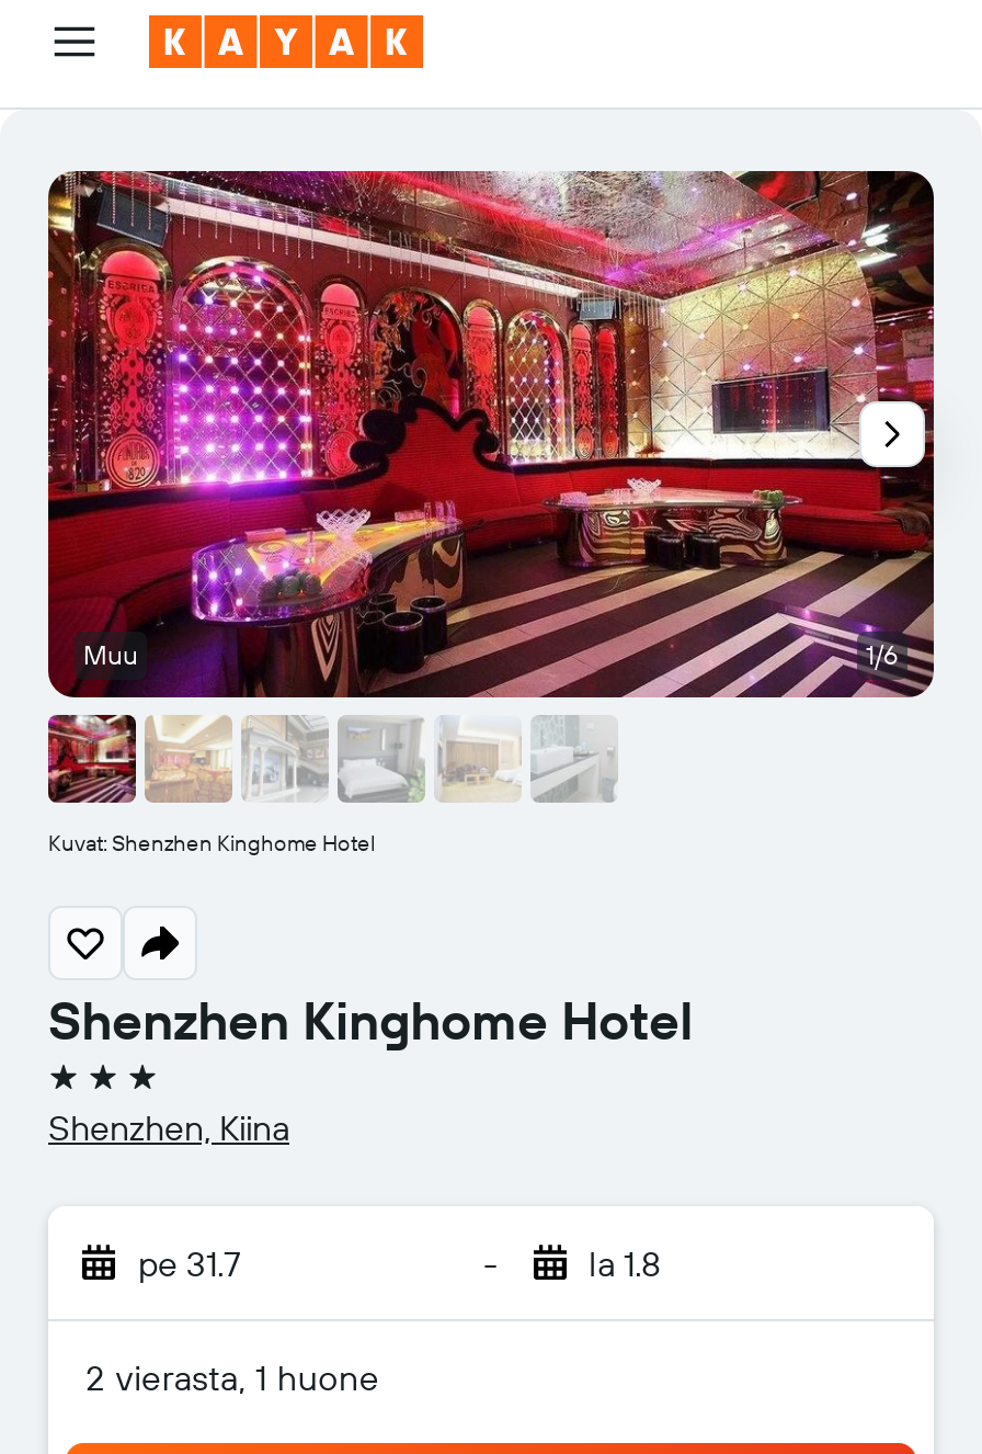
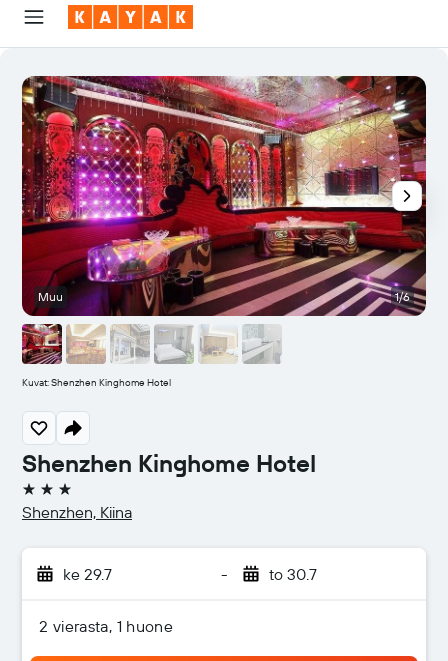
- pe 31.7
+ ke 29.7

- la 1.8
+ to 30.7
